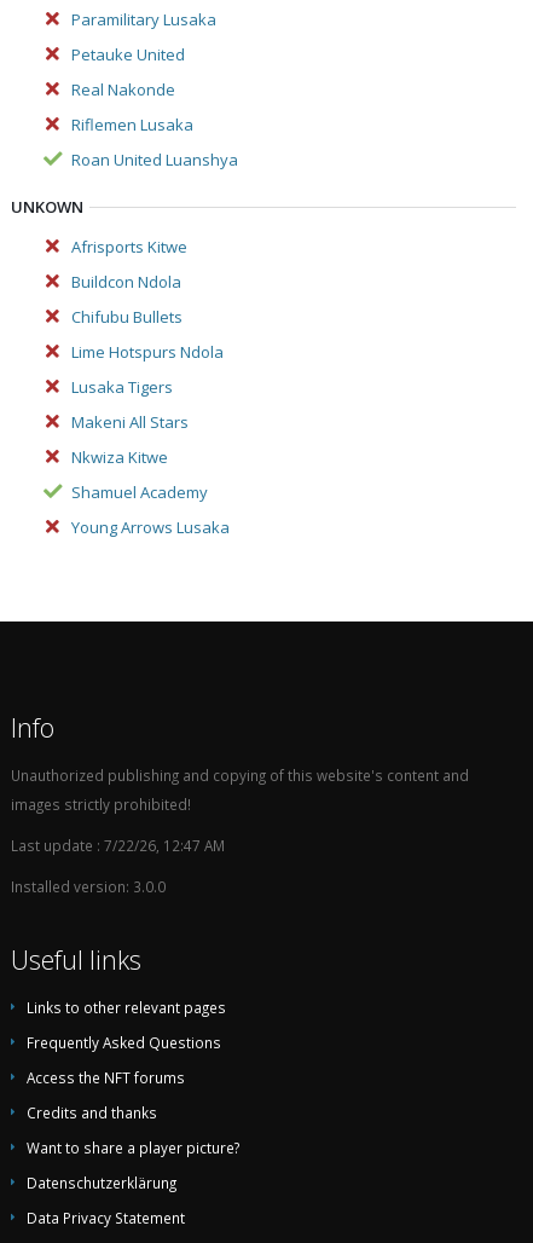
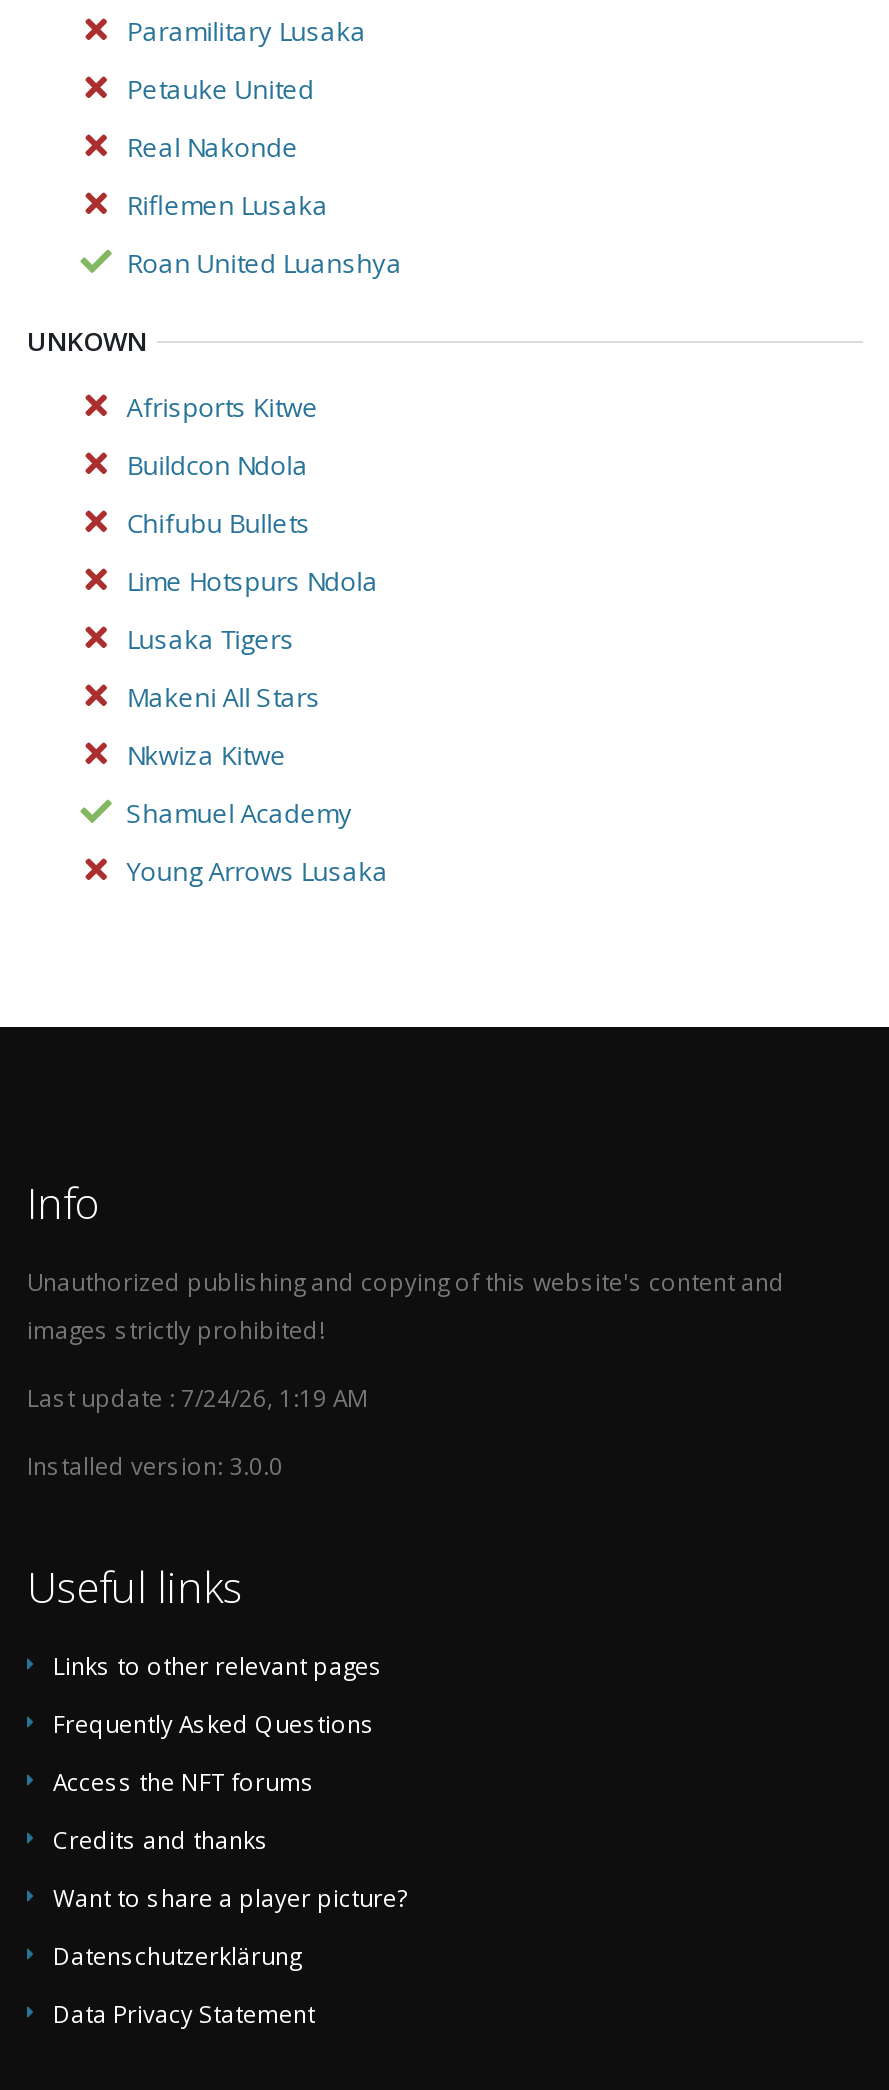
- Last update : 7/22/26, 12:47 AM
+ Last update : 7/24/26, 1:19 AM
